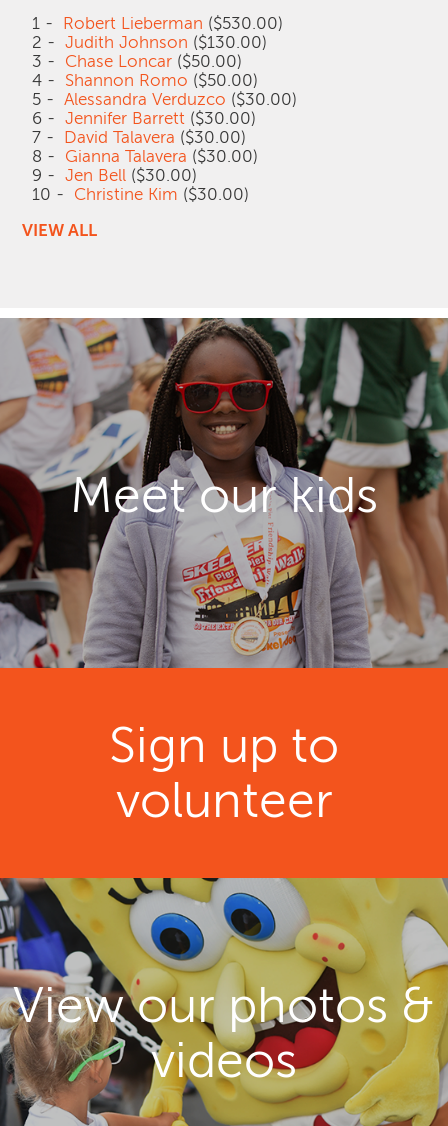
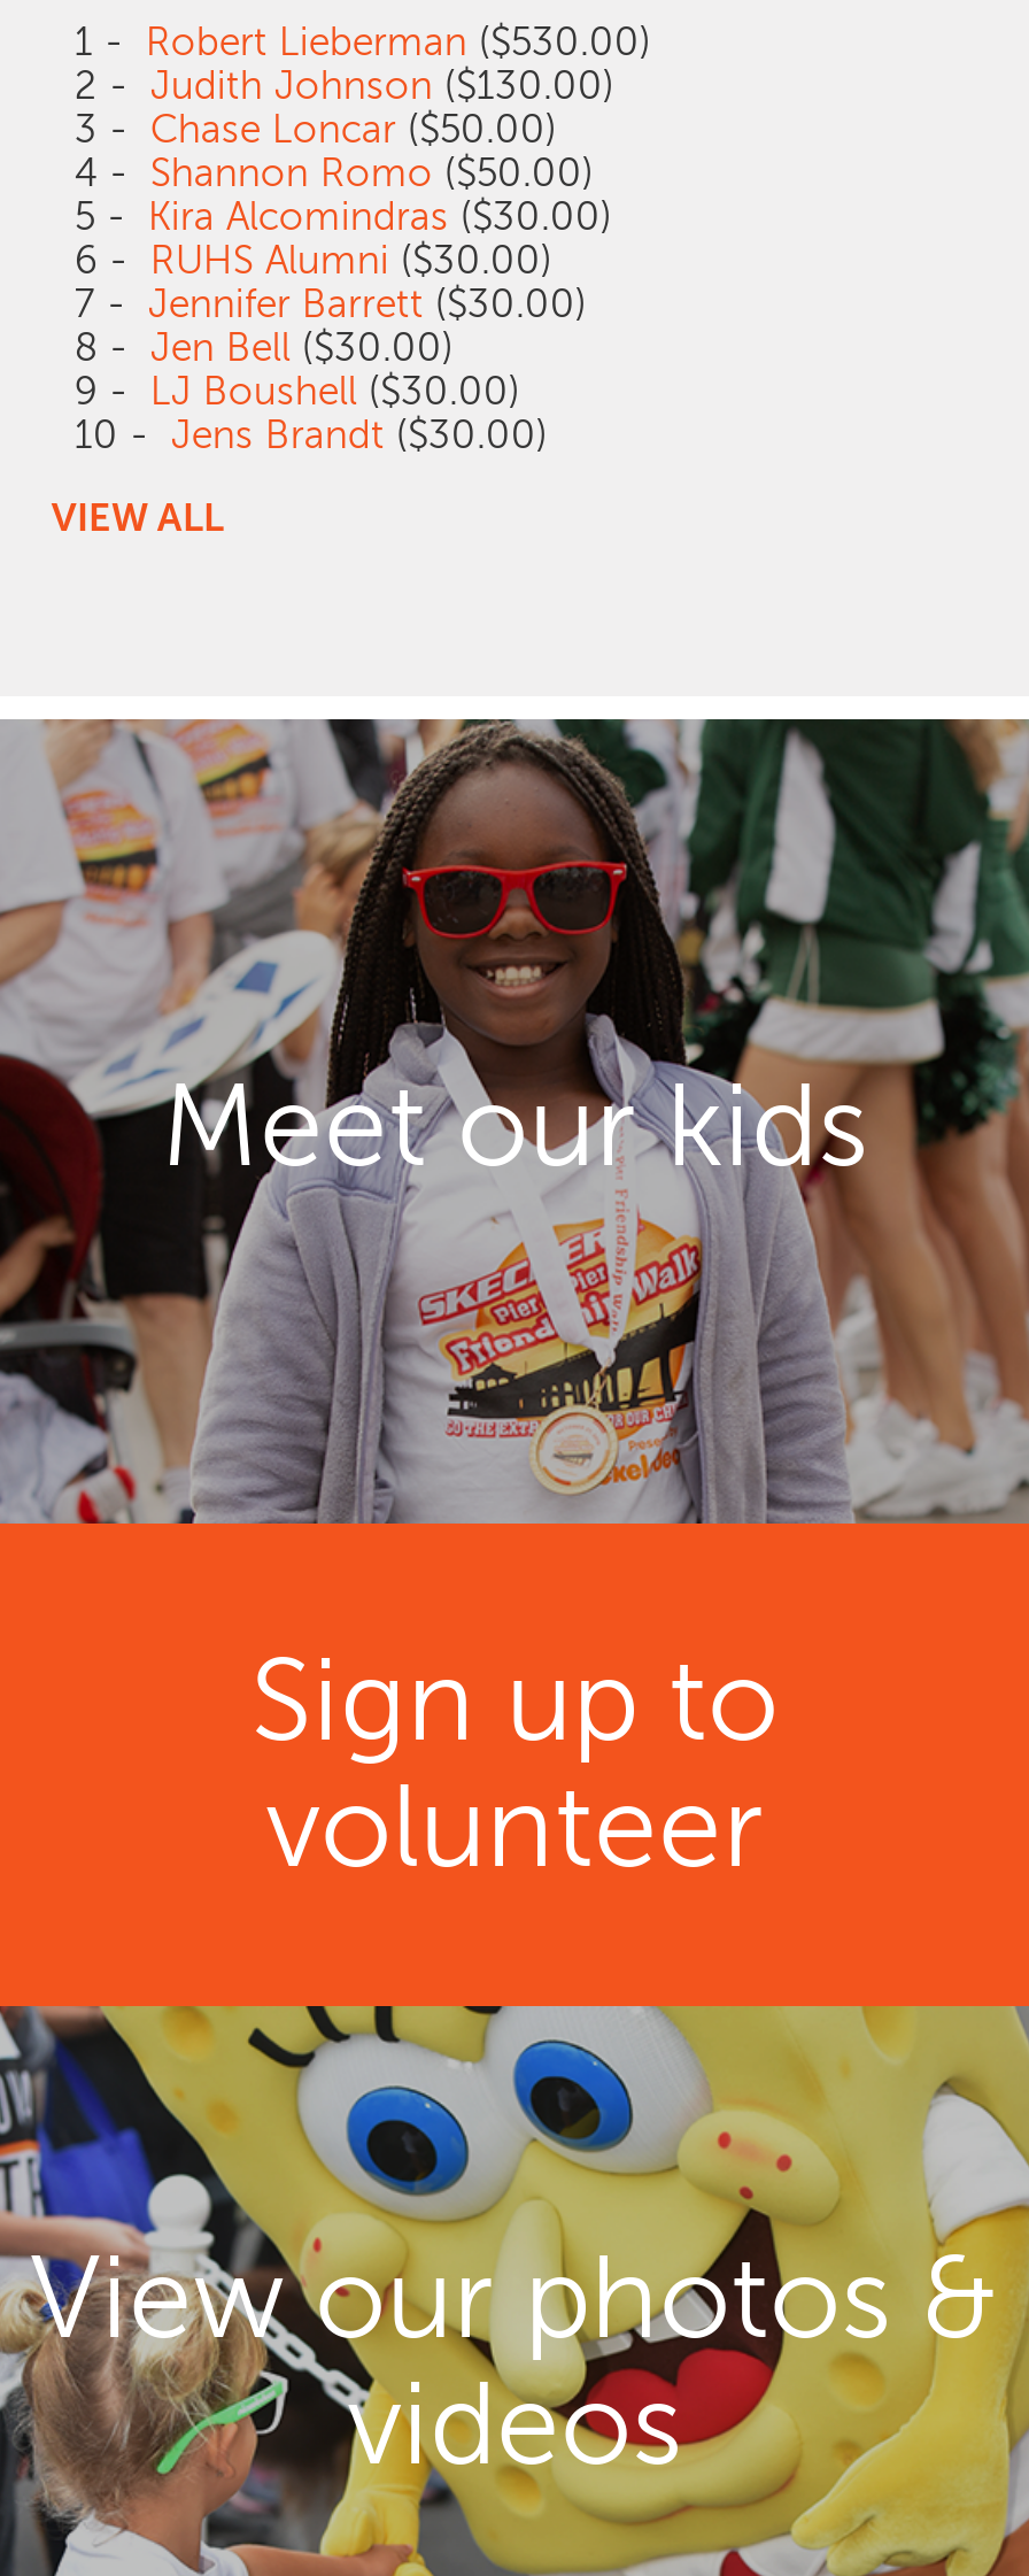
- 5 - Alessandra Verduzco ($30.00)
- 6 - Jennifer Barrett ($30.00)
- 7 - David Talavera ($30.00)
- 8 - Gianna Talavera ($30.00)
- 9 - Jen Bell ($30.00)
- 10 - Christine Kim ($30.00)
+ 5 - Kira Alcomindras ($30.00)
+ 6 - RUHS Alumni ($30.00)
+ 7 - Jennifer Barrett ($30.00)
+ 8 - Jen Bell ($30.00)
+ 9 - LJ Boushell ($30.00)
+ 10 - Jens Brandt ($30.00)
